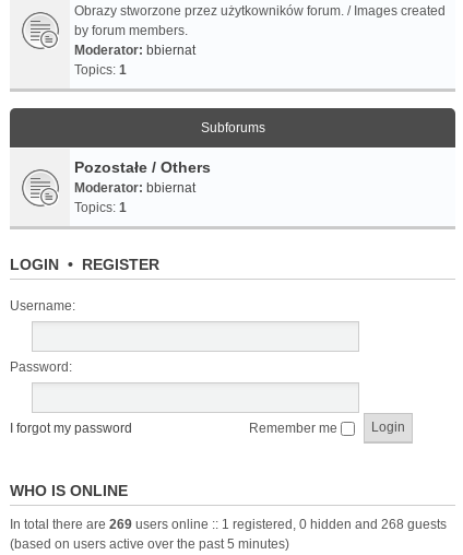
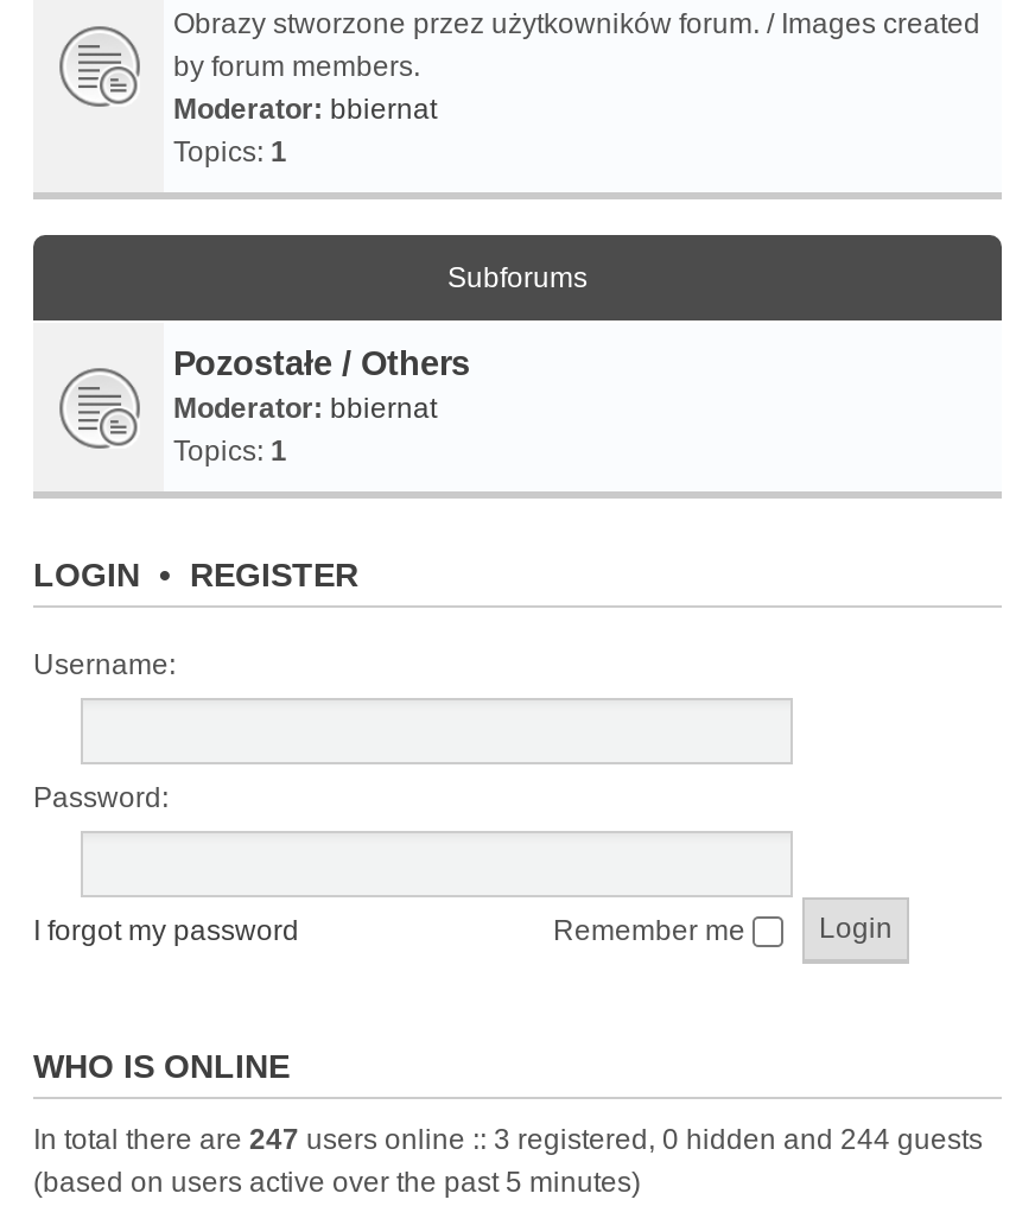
- In total there are 269 users online :: 1 registered, 0 hidden and 268 guests
+ In total there are 247 users online :: 3 registered, 0 hidden and 244 guests
